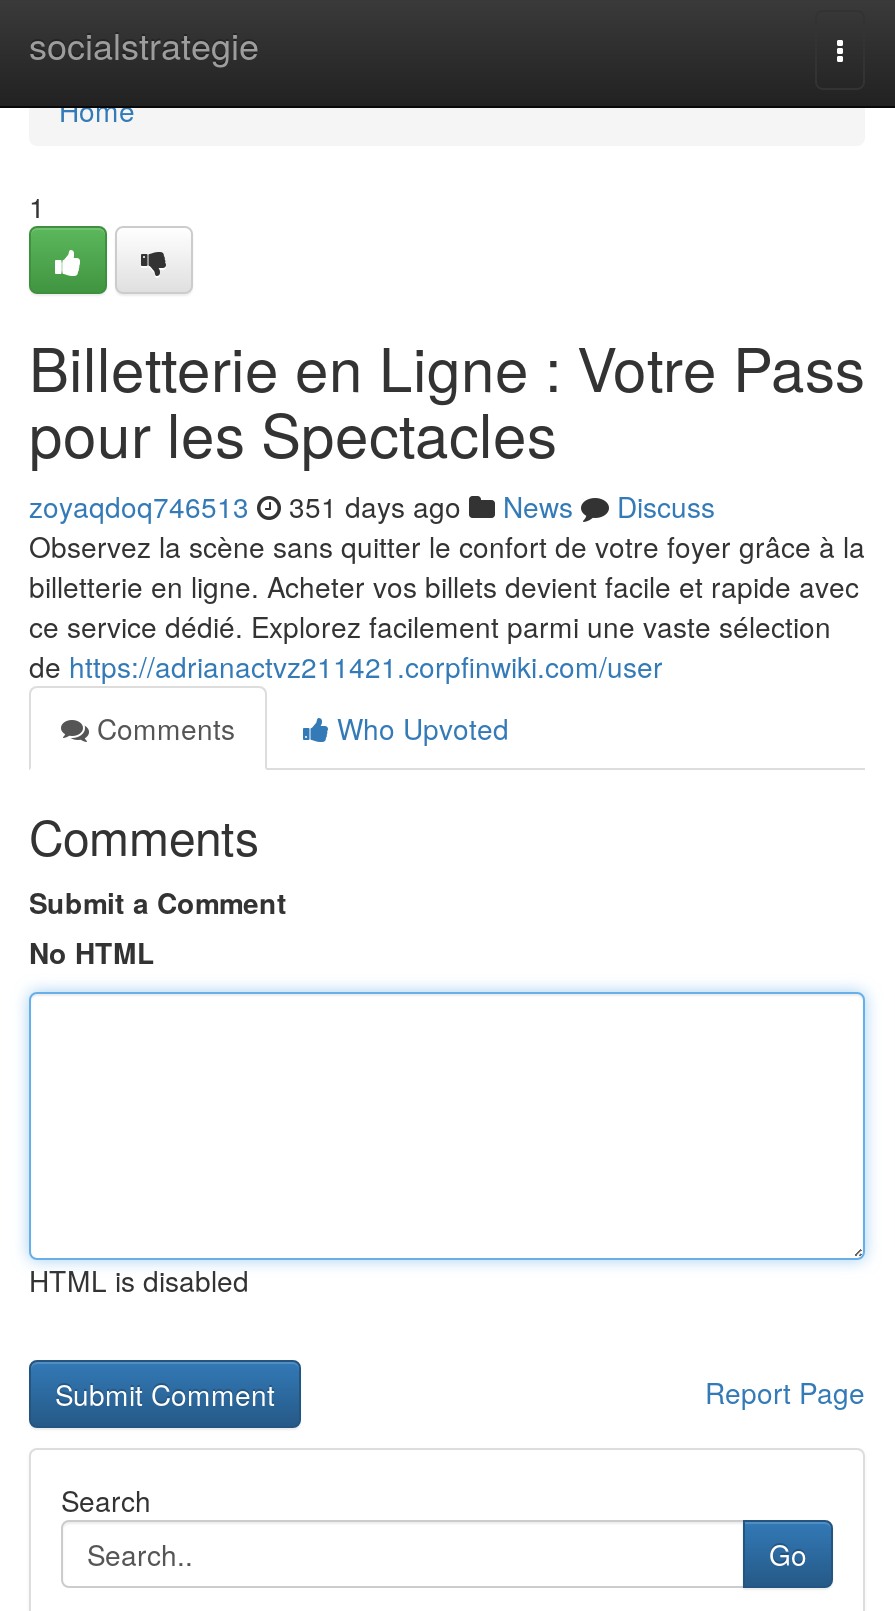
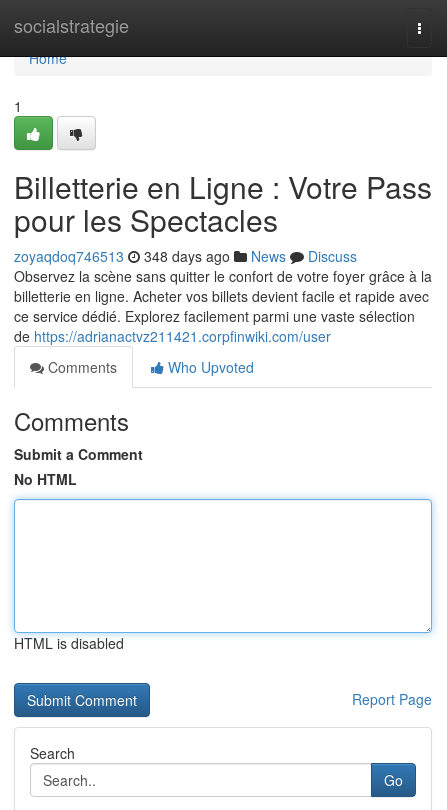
- zoyaqdoq746513 351 days ago News Discuss
+ zoyaqdoq746513 348 days ago News Discuss
